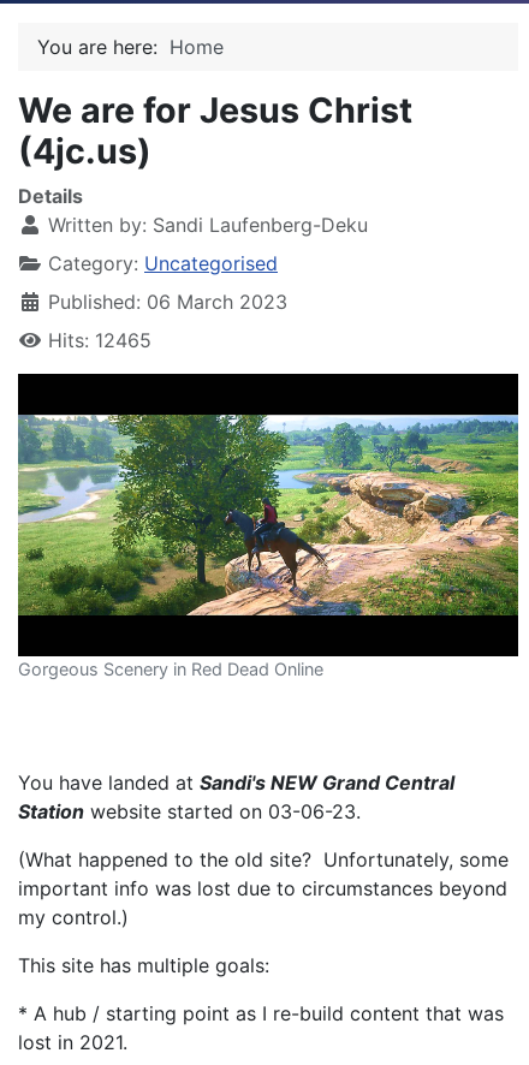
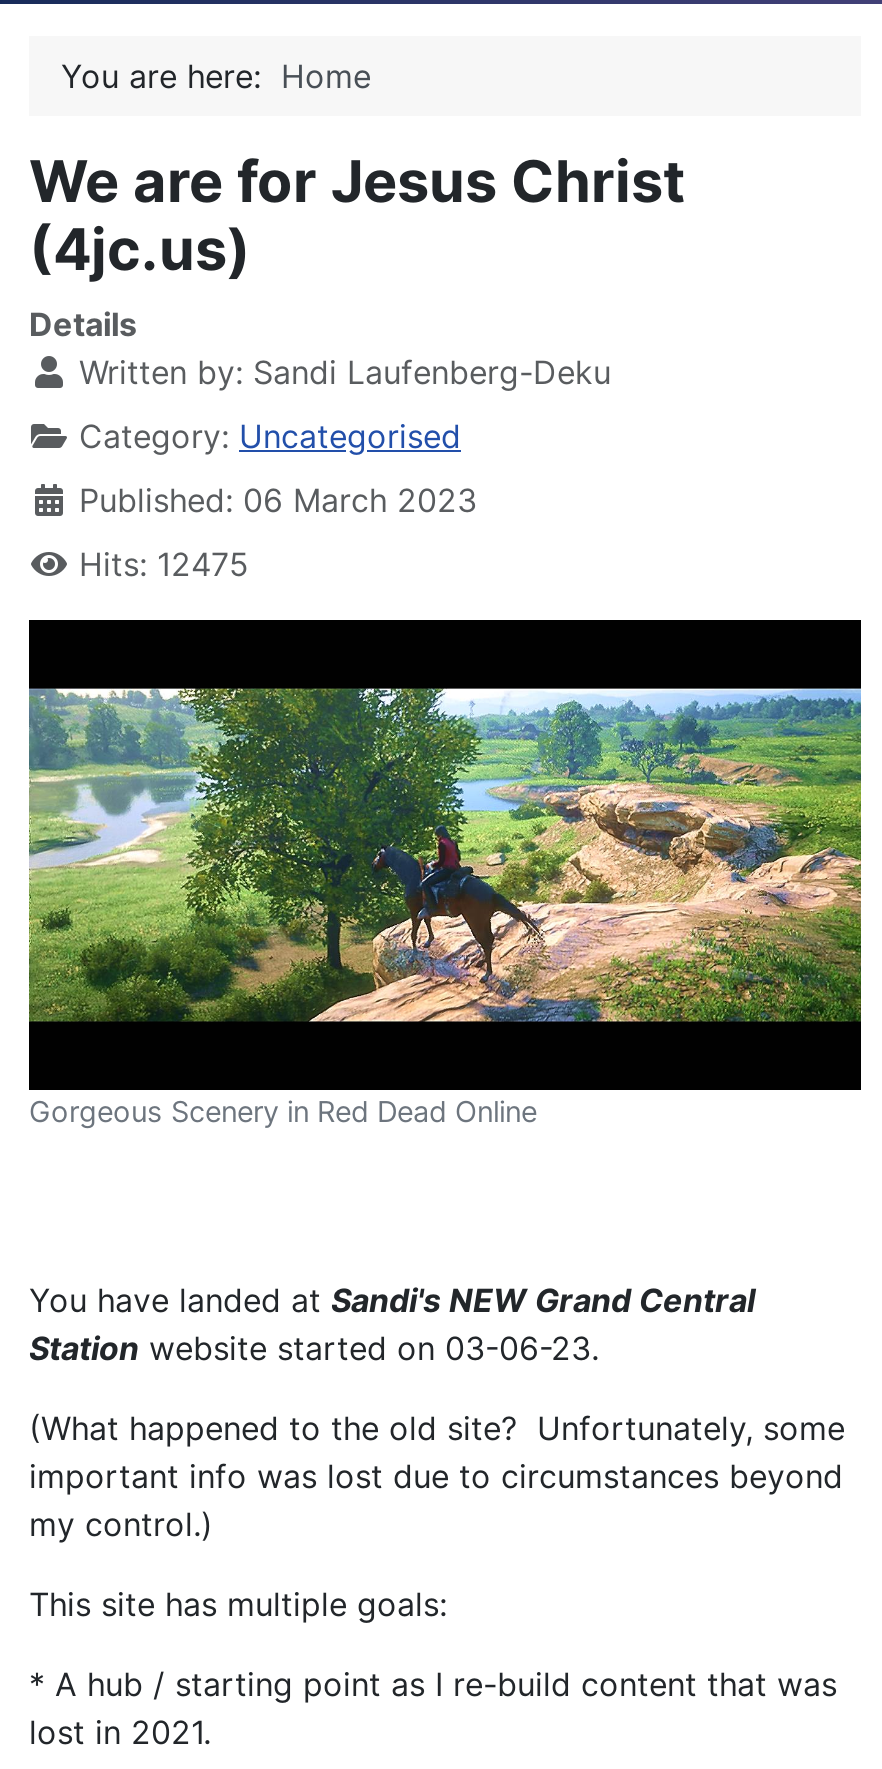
- Hits: 12465
+ Hits: 12475
